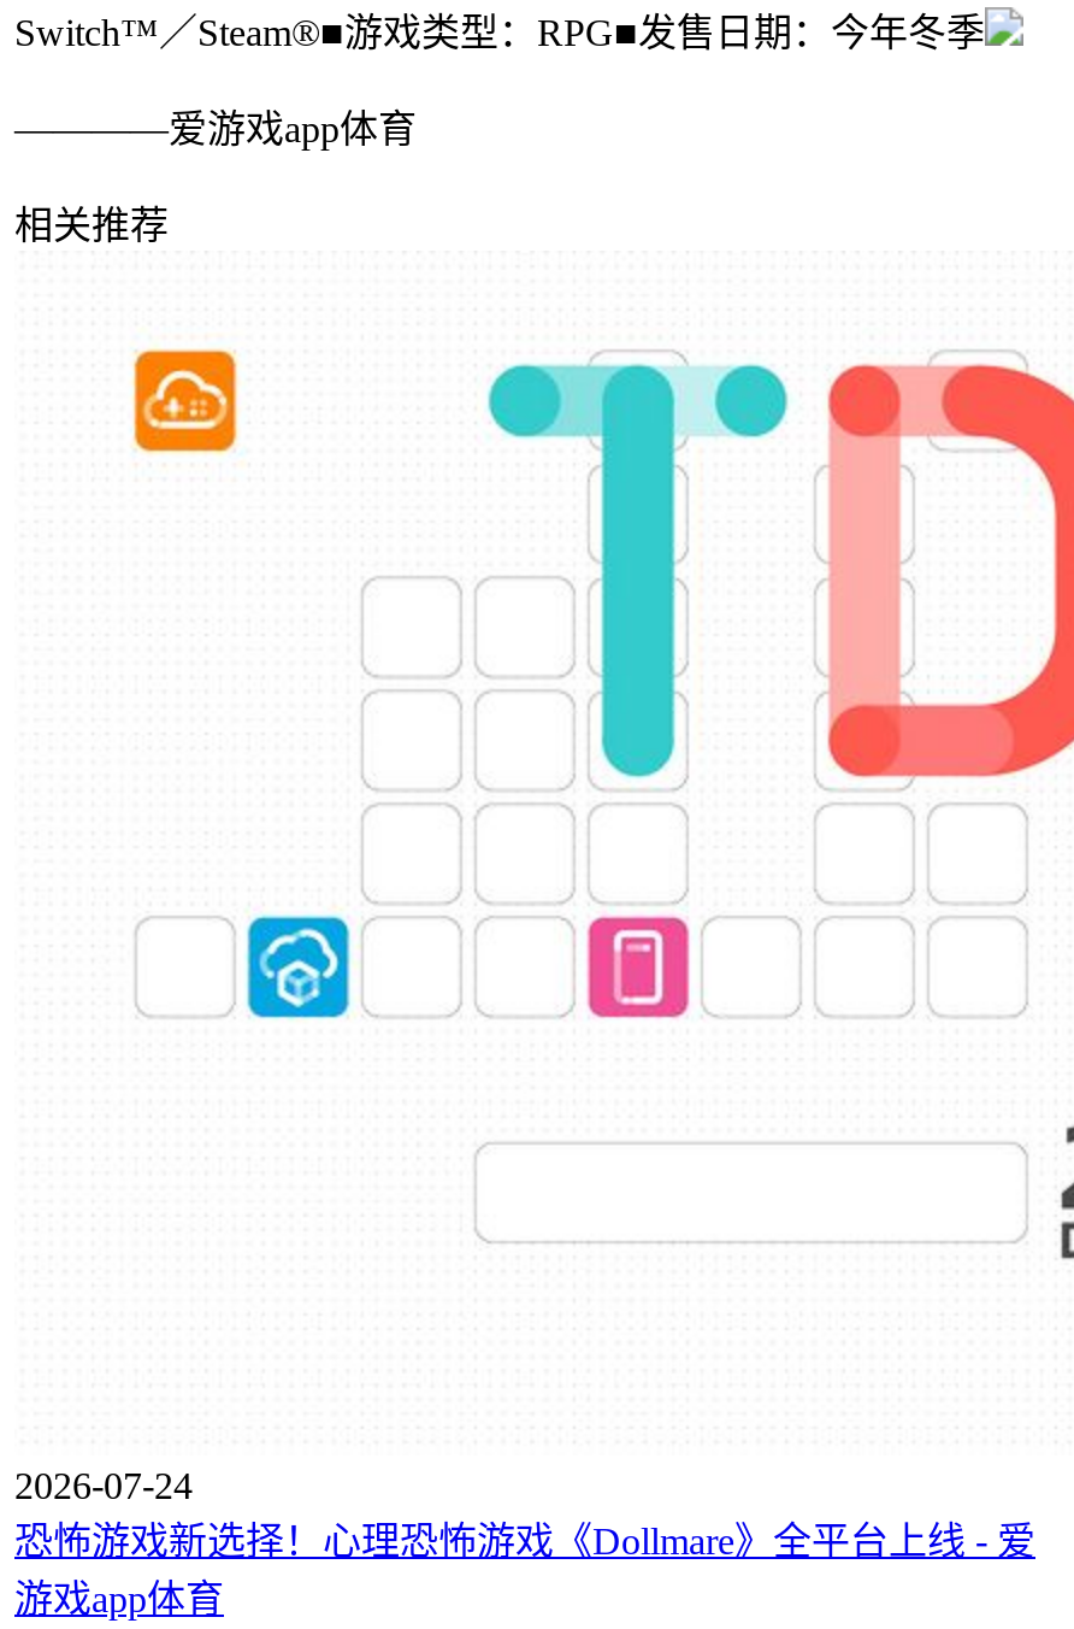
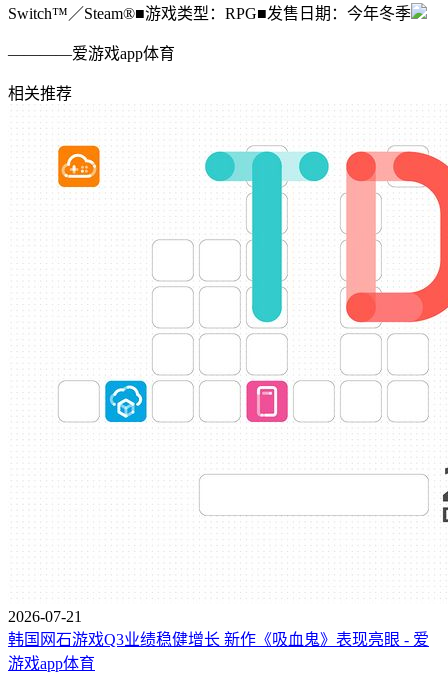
- 2026-07-24
- 恐怖游戏新选择！心理恐怖游戏《Dollmare》全平台上线 - 爱
+ 2026-07-21
+ 韩国网石游戏Q3业绩稳健增长 新作《吸血鬼》表现亮眼 - 爱
